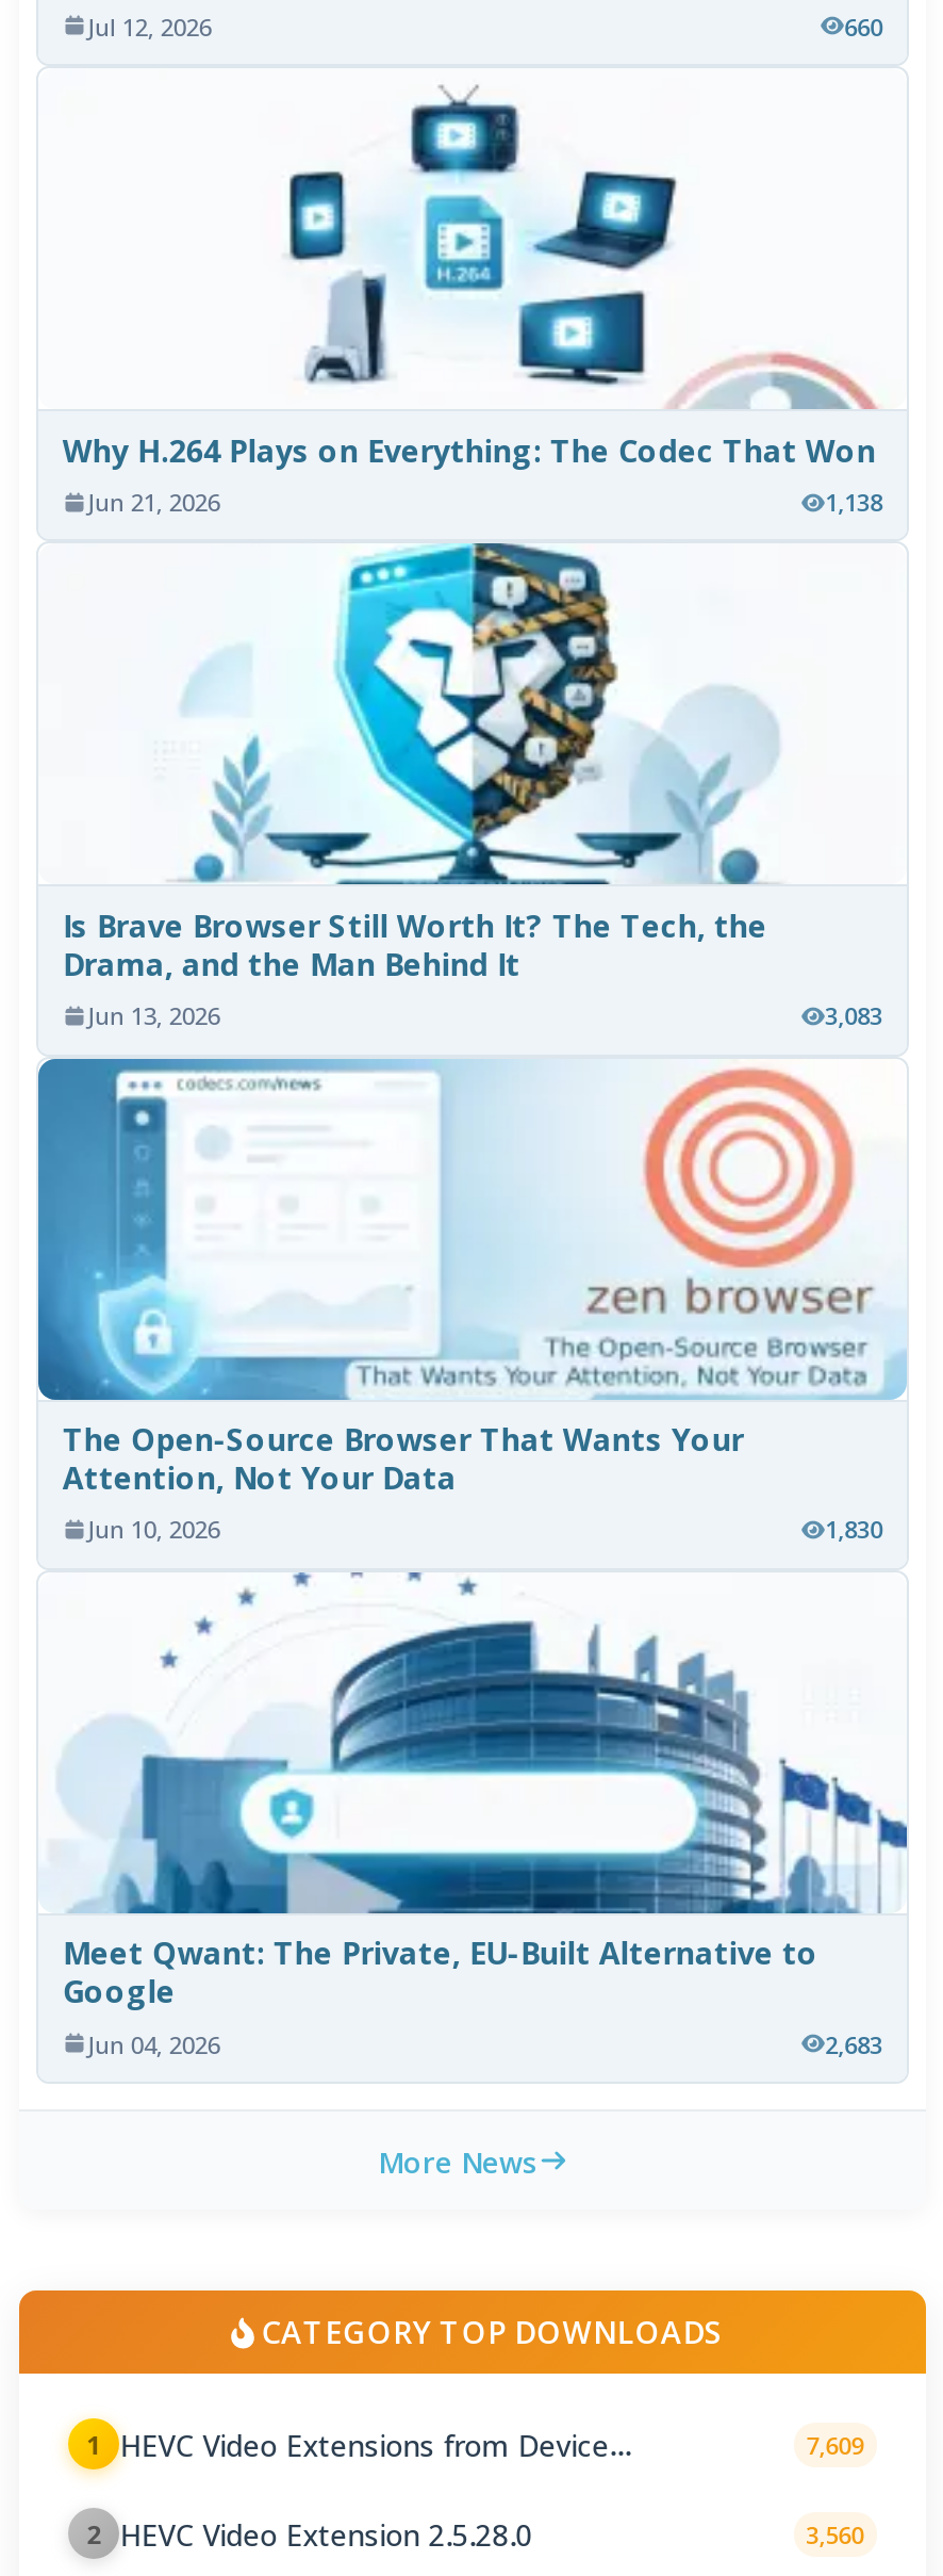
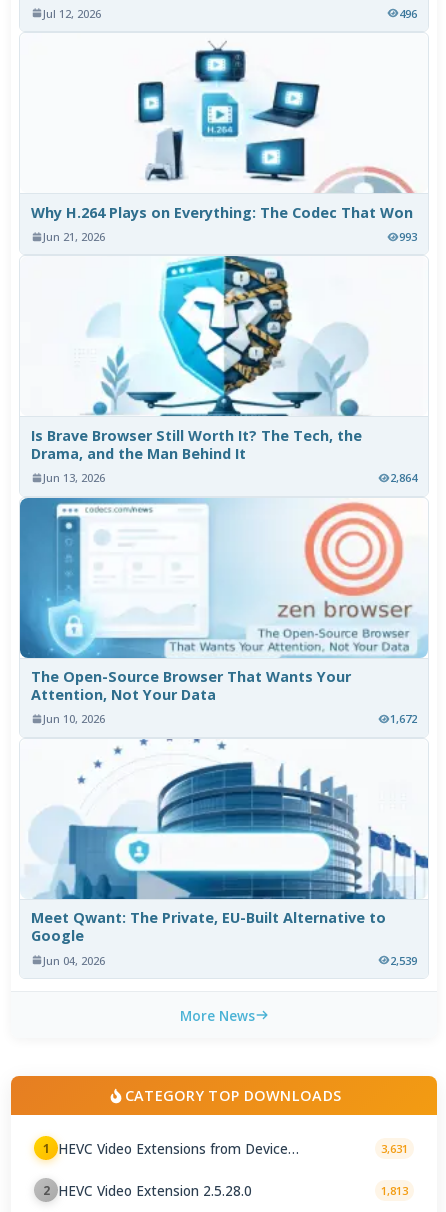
- 660
+ 496

- 1,138
+ 993

- 3,083
+ 2,864

- 1,830
+ 1,672

- 2,683
+ 2,539

- 7,609
+ 3,631

- 3,560
+ 1,813
